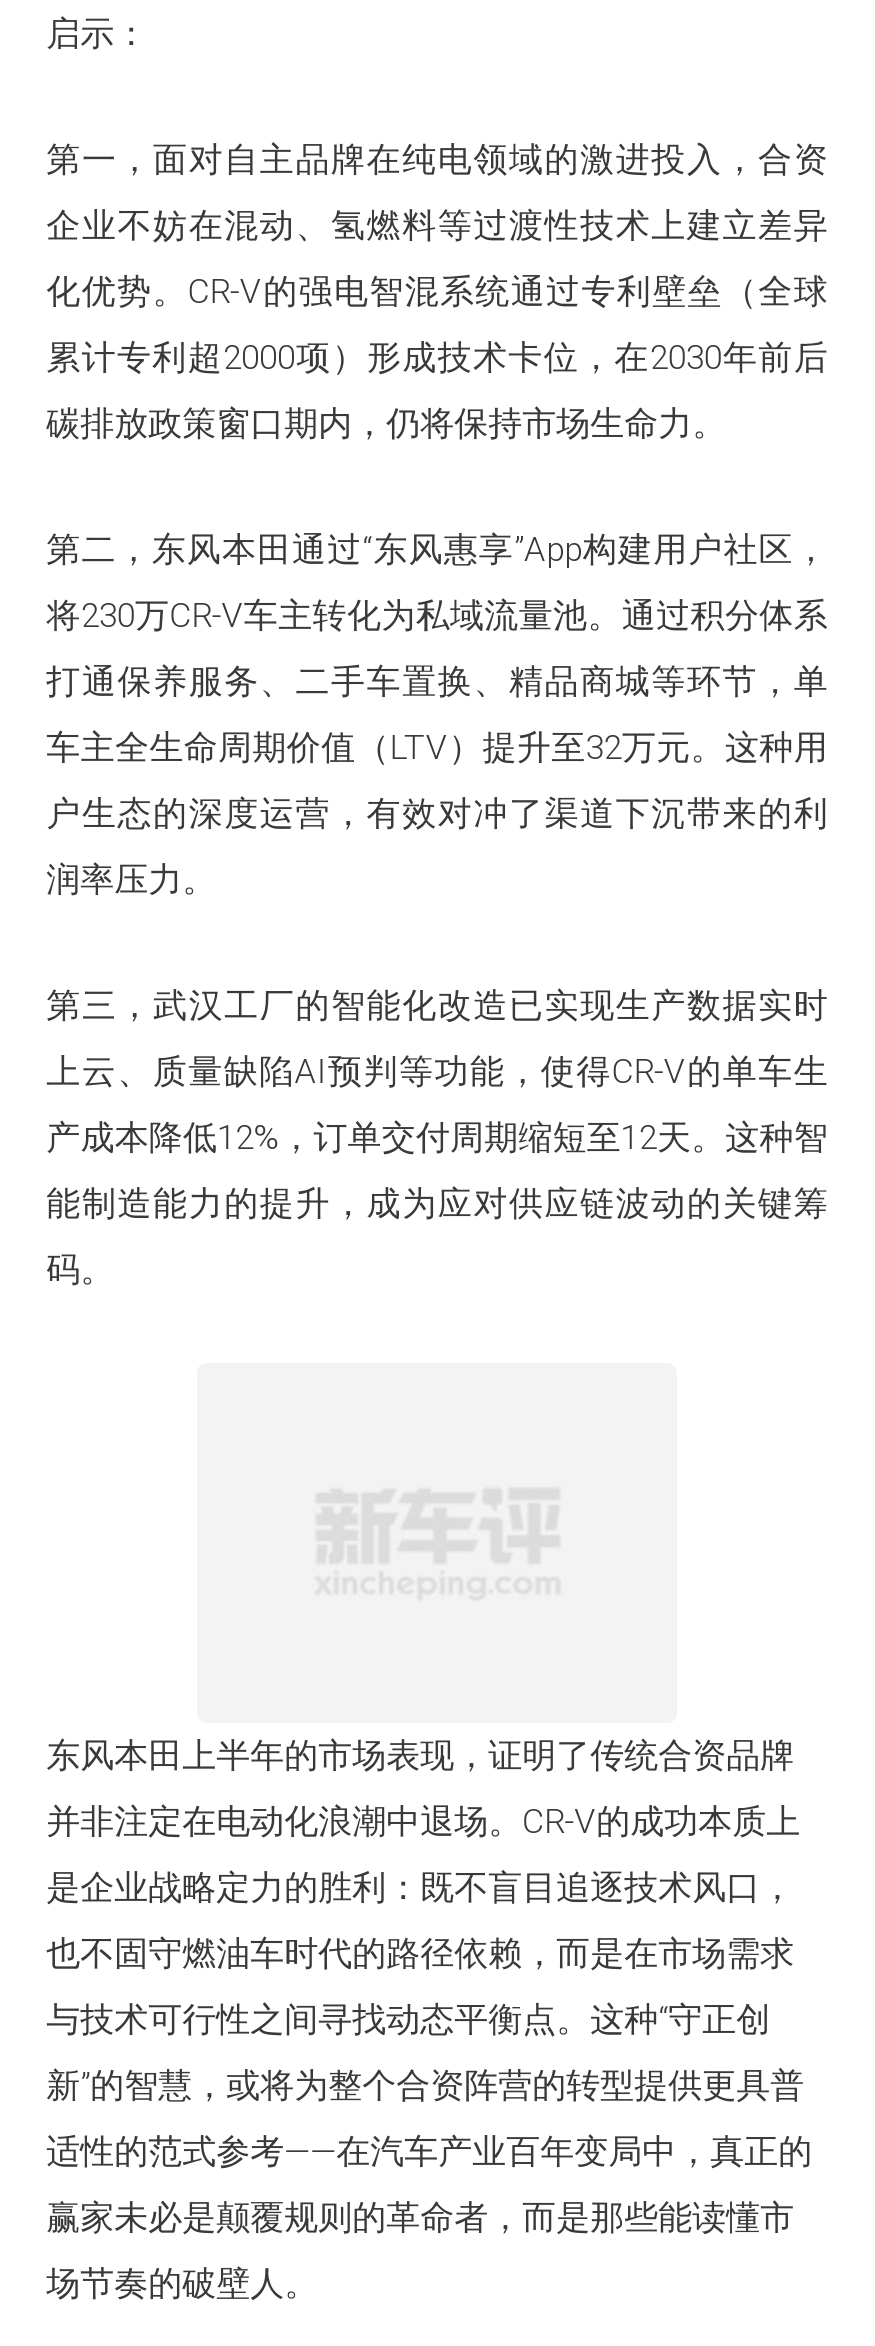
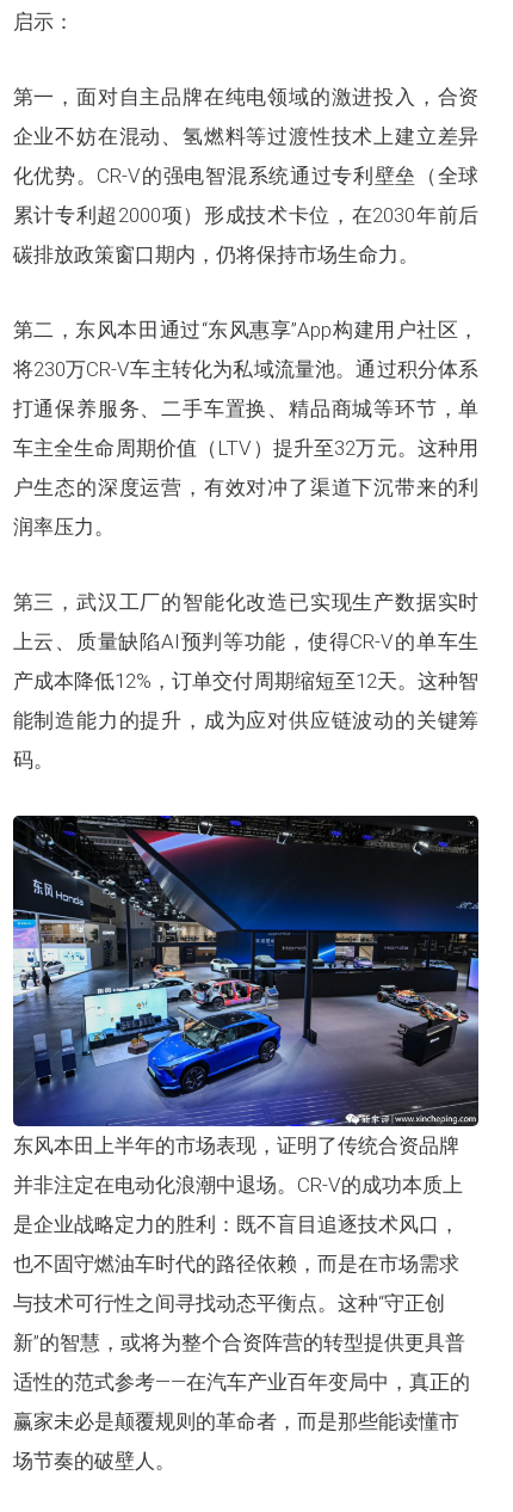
+ [image]
